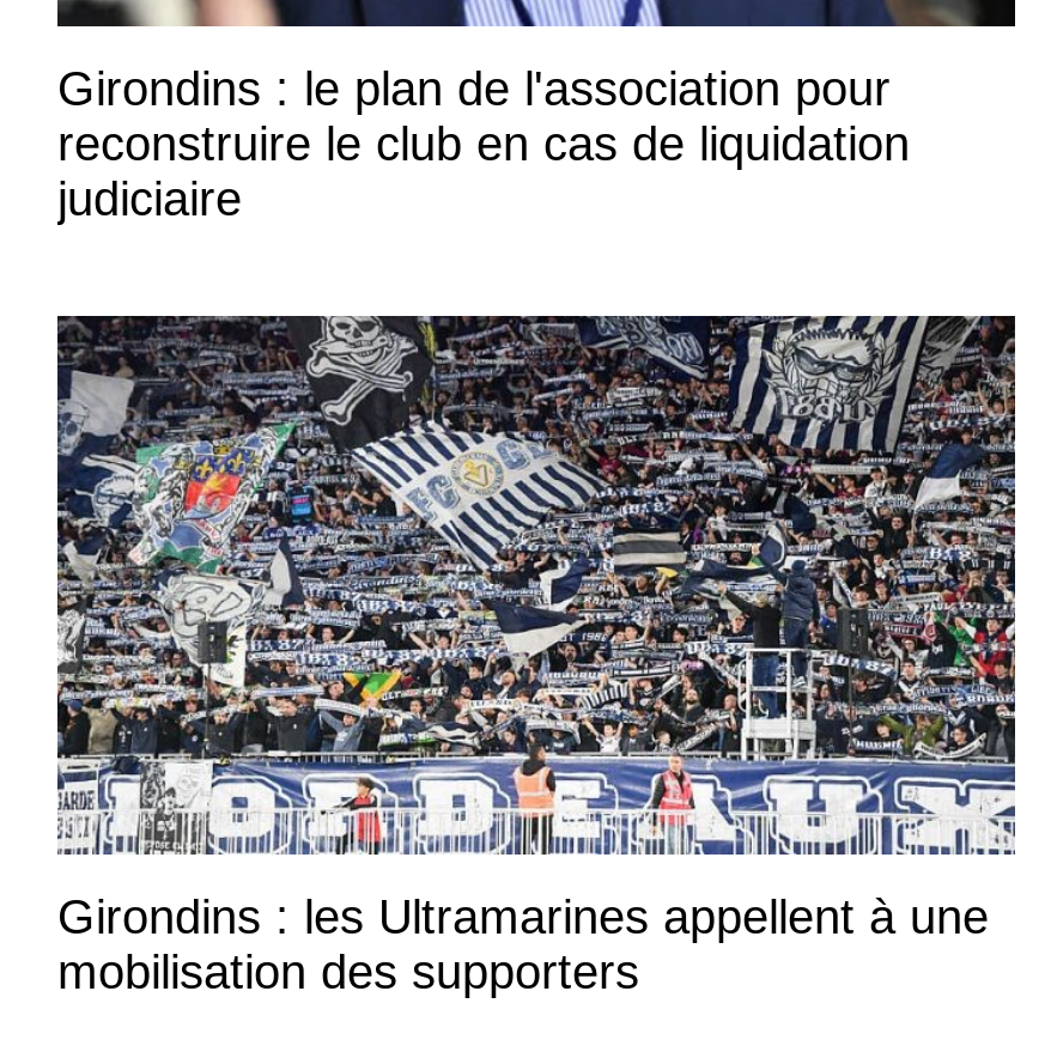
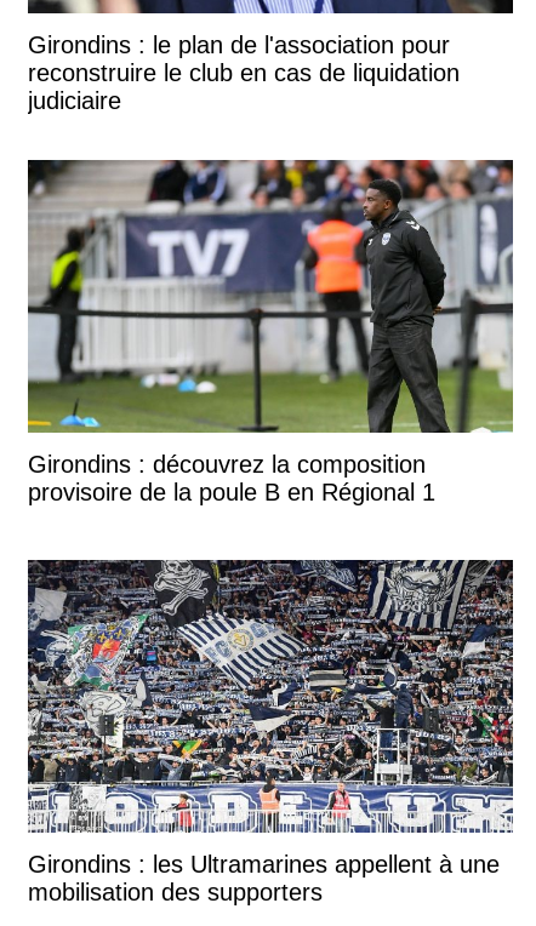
+ [image]
+ Girondins : découvrez la composition
+ provisoire de la poule B en Régional 1
